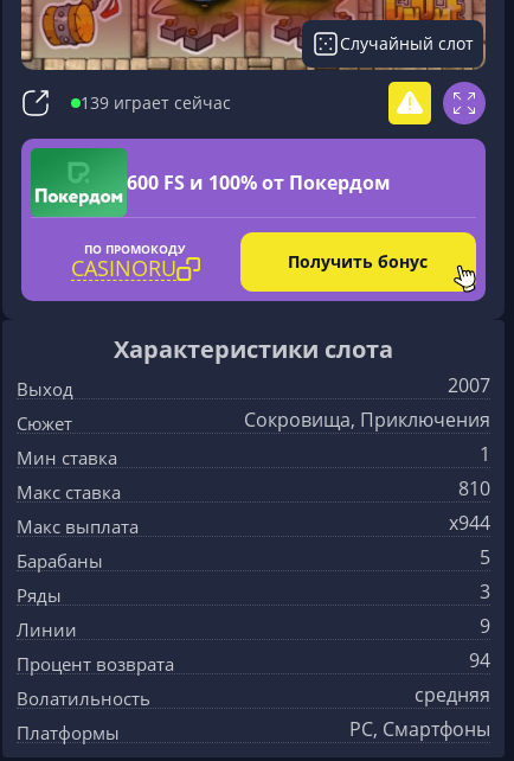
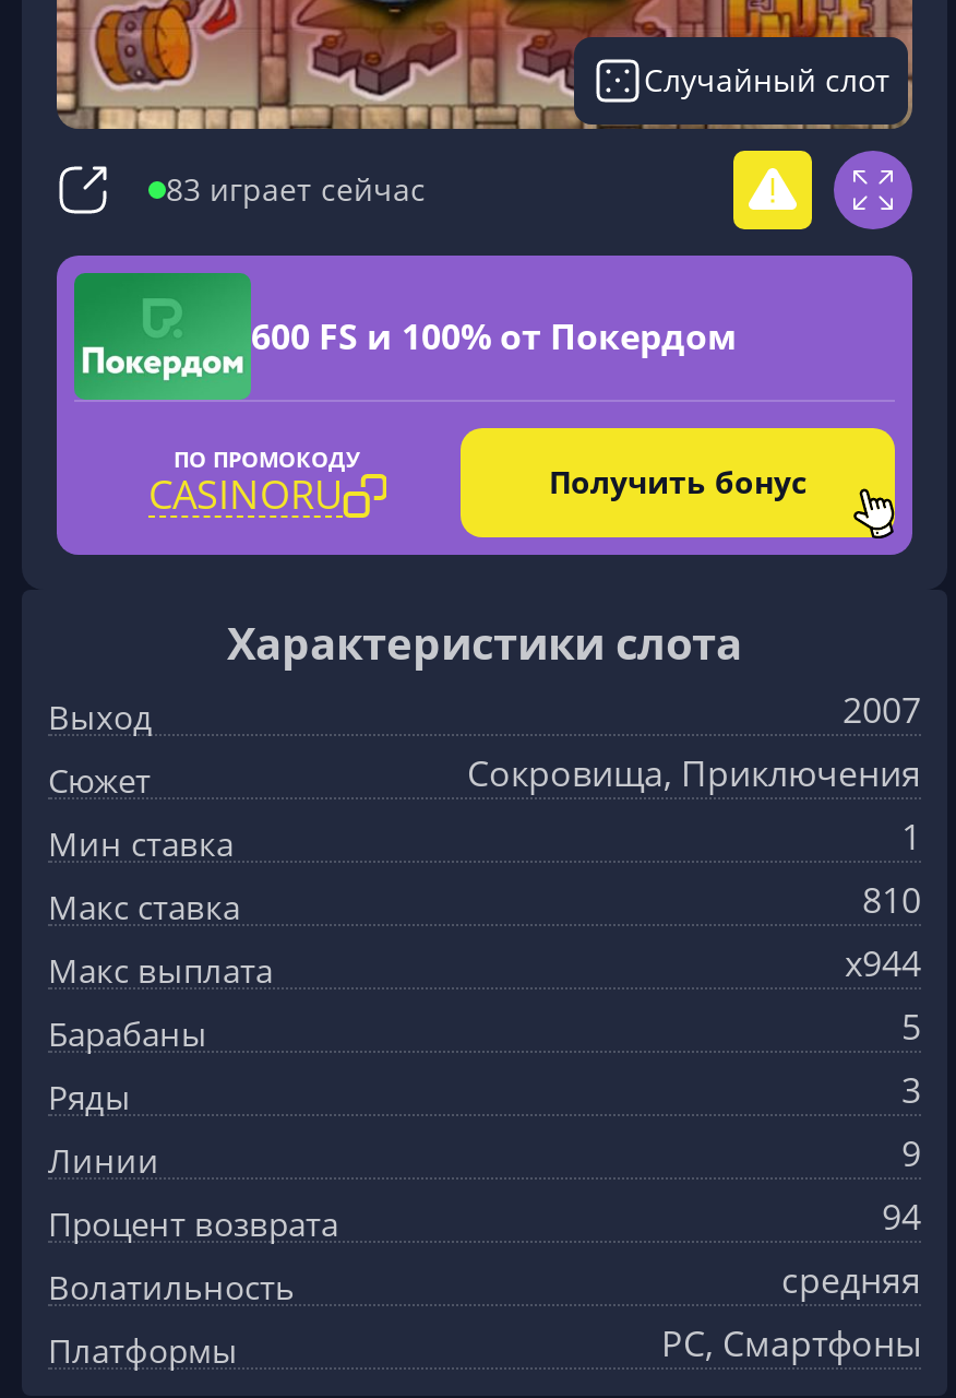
- 139 играет сейчас
+ 83 играет сейчас
